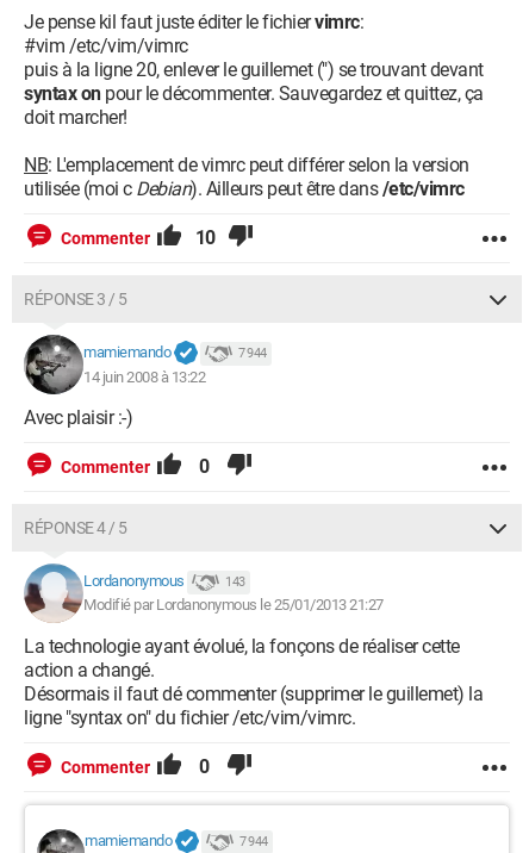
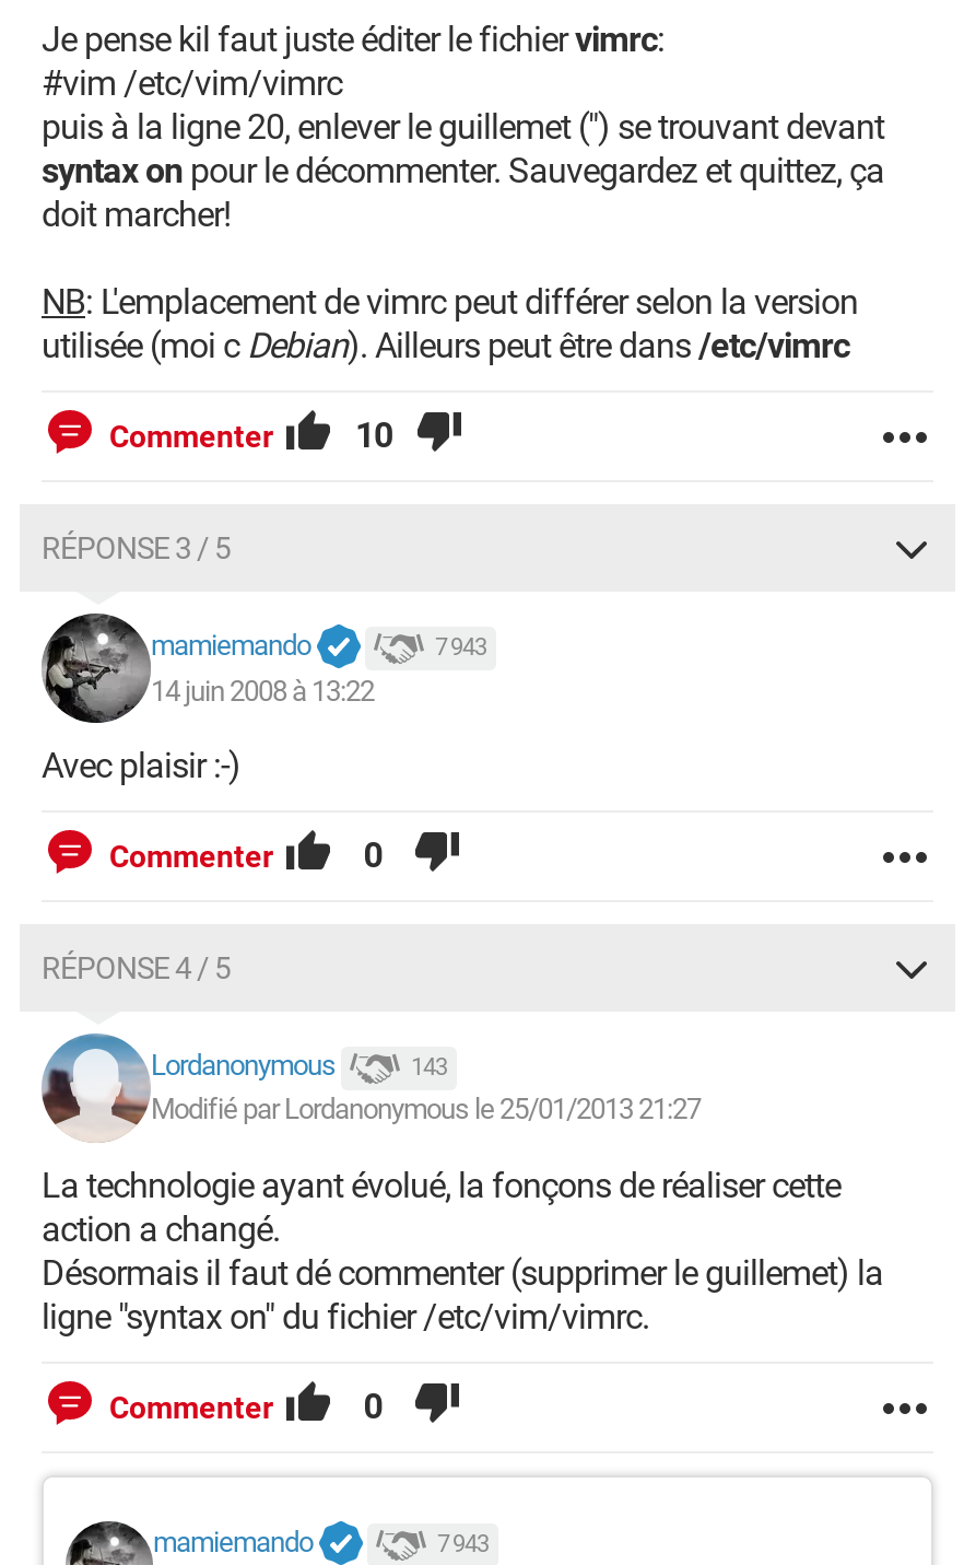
- 7 944
+ 7 943

- 7 944
+ 7 943
